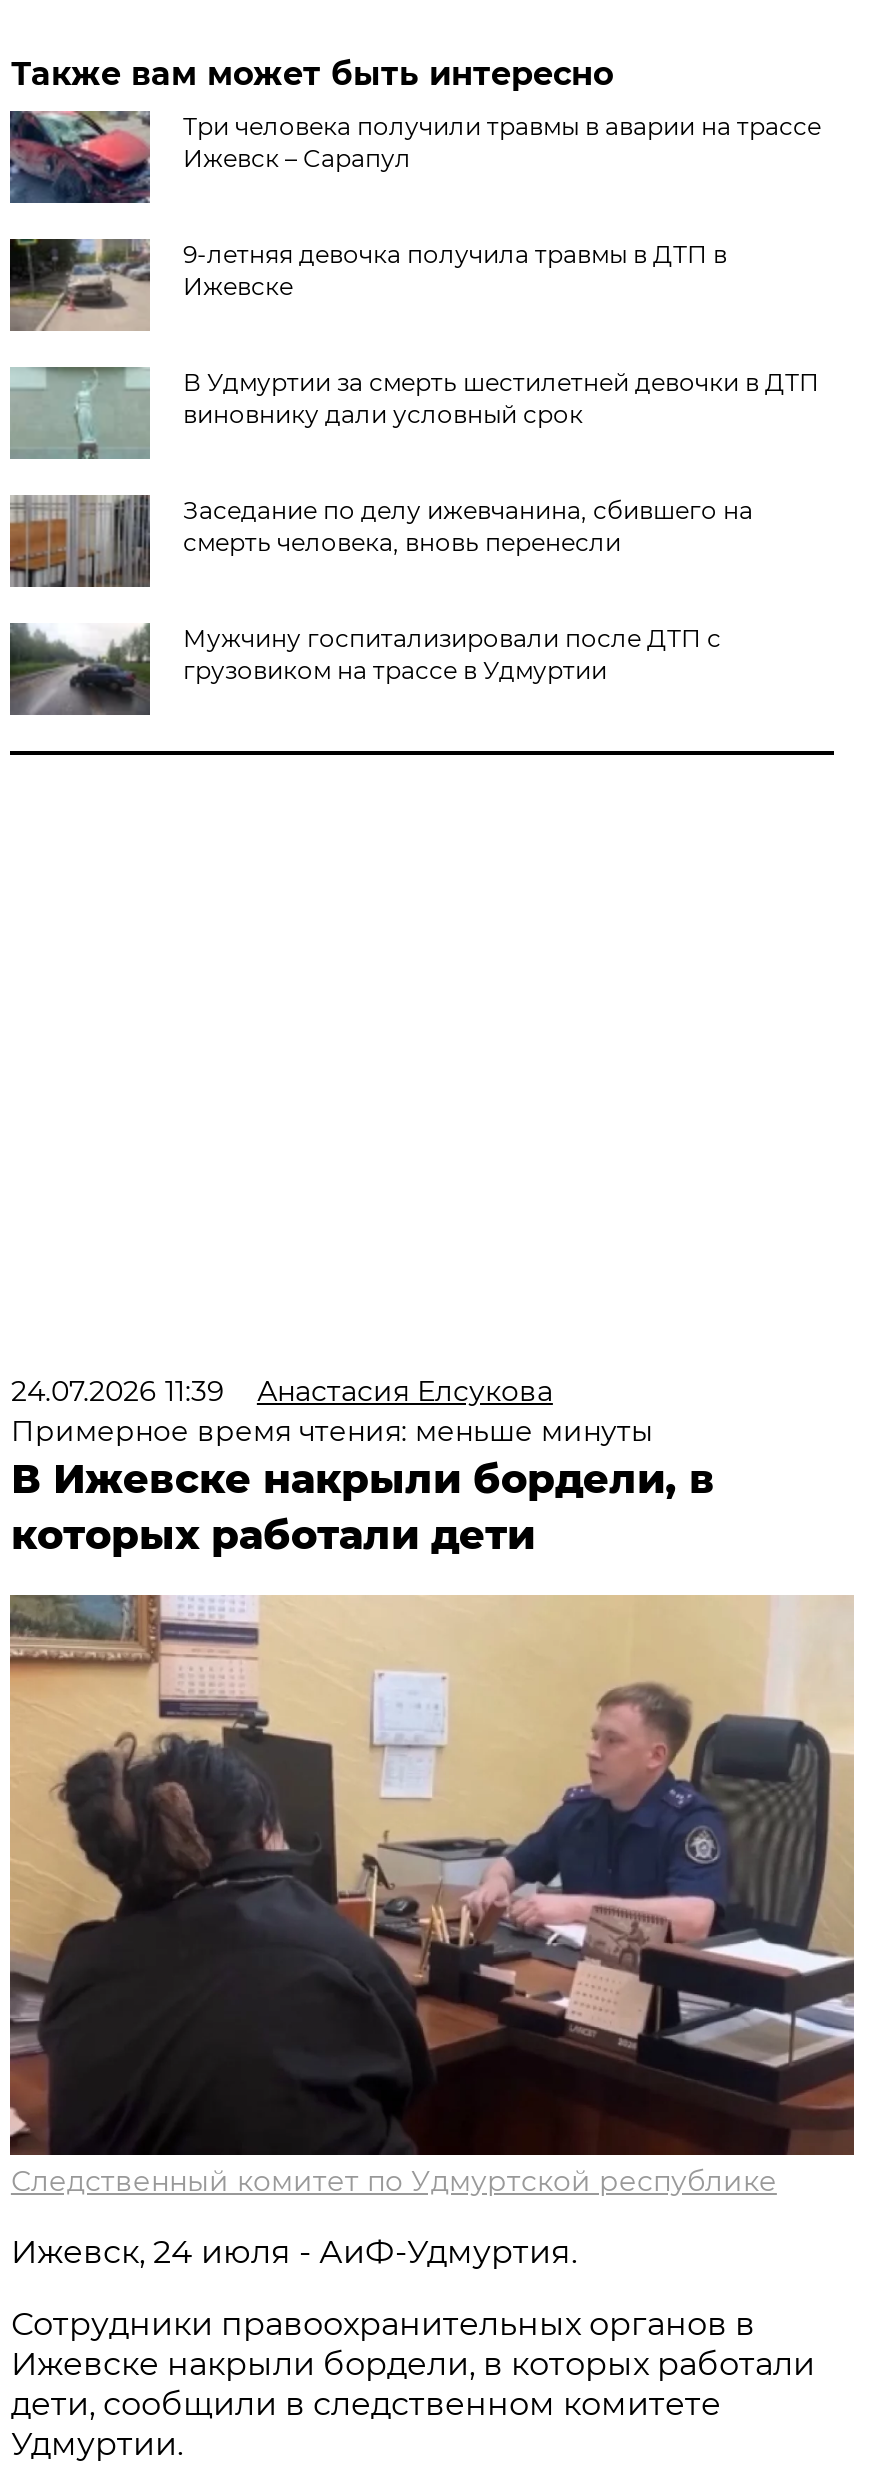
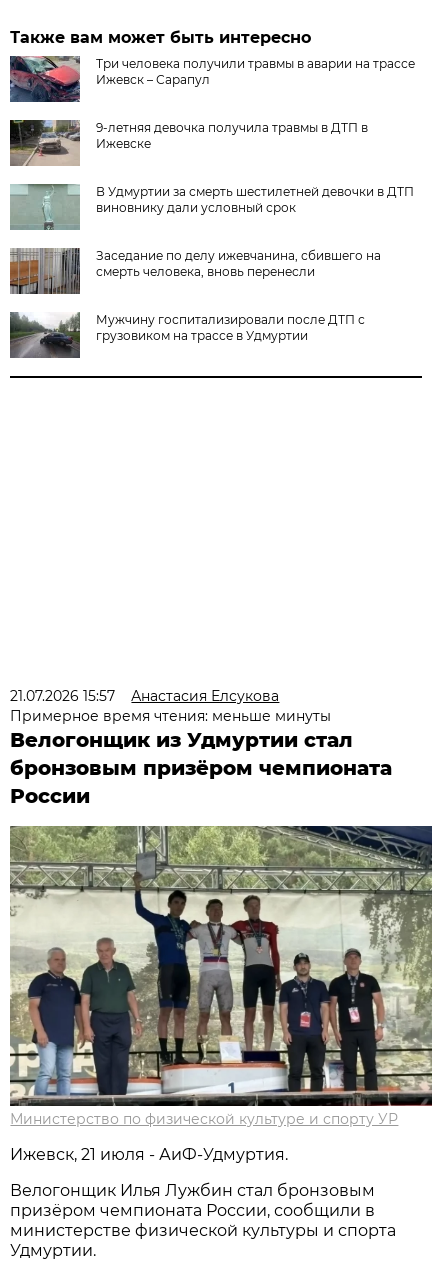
- 24.07.2026 11:39 Анастасия Елсукова
+ 21.07.2026 15:57 Анастасия Елсукова

- В Ижевске накрыли бордели, в
- которых работали дети
+ Велогонщик из Удмуртии стал
+ бронзовым призёром чемпионата
+ России

- [image]
- Следственный комитет по Удмуртской республике
+ [image]
+ Министерство по физической культуре и спорту УР

- Ижевск, 24 июля - АиФ-Удмуртия.
+ Ижевск, 21 июля - АиФ-Удмуртия.

- Сотрудники правоохранительных органов в
- Ижевске накрыли бордели, в которых работали
- дети, сообщили в следственном комитете
+ Велогонщик Илья Лужбин стал бронзовым
+ призёром чемпионата России, сообщили в
+ министерстве физической культуры и спорта
